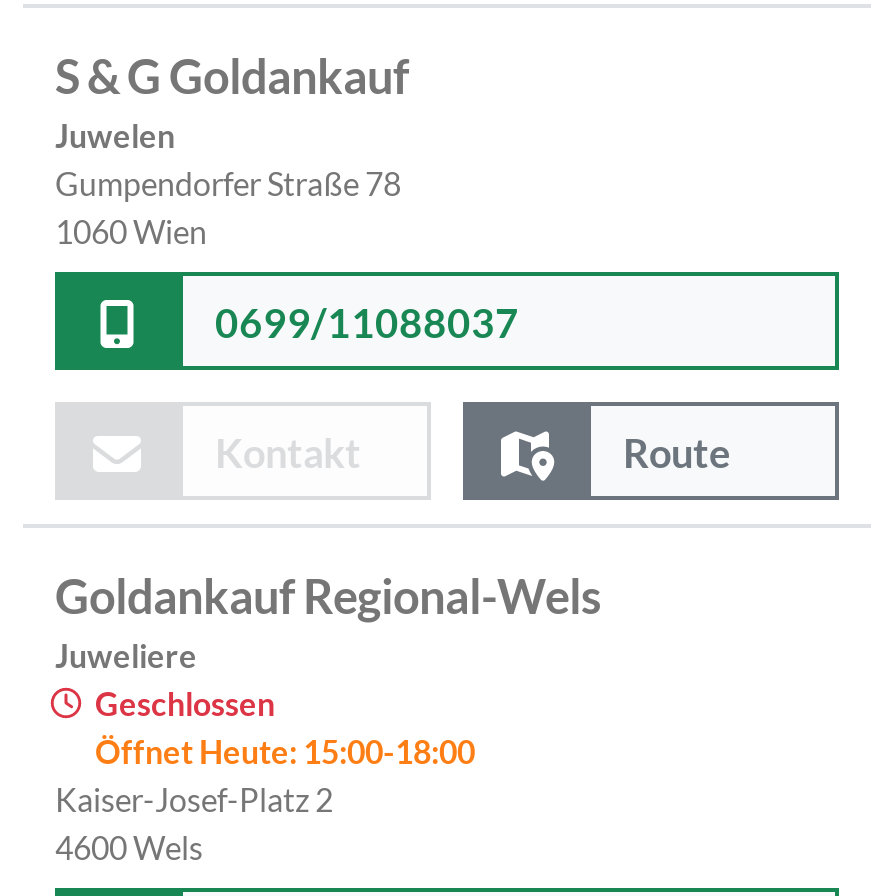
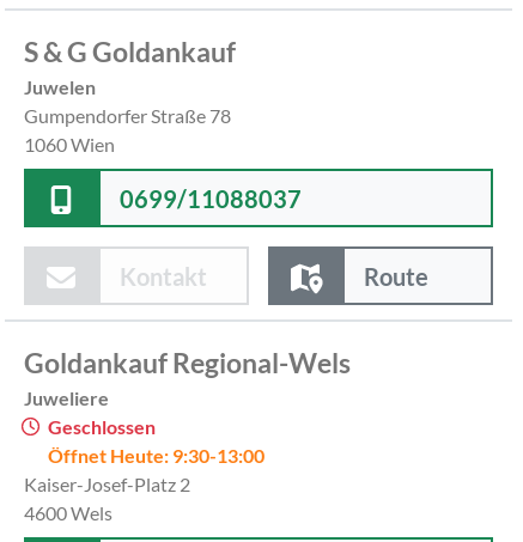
- Öffnet Heute: 15:00-18:00
+ Öffnet Heute: 9:30-13:00
